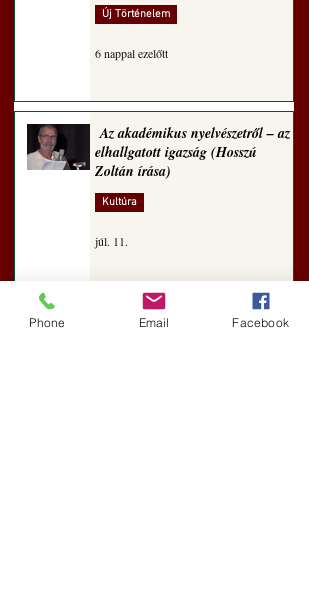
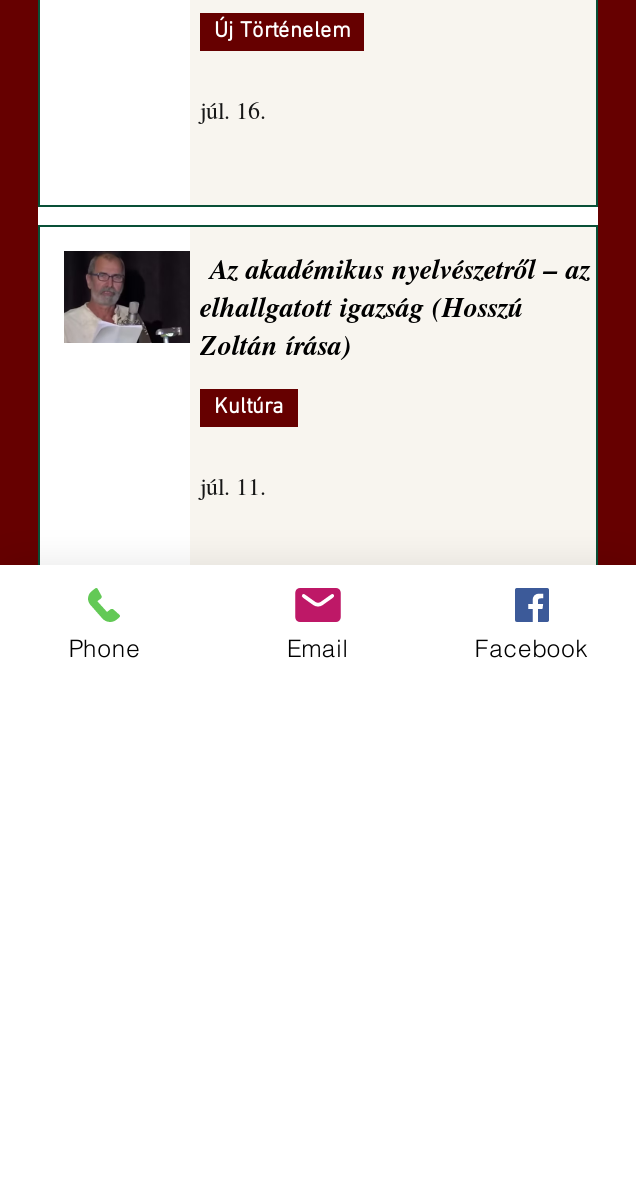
- 6 nappal ezelőtt
+ júl. 16.
